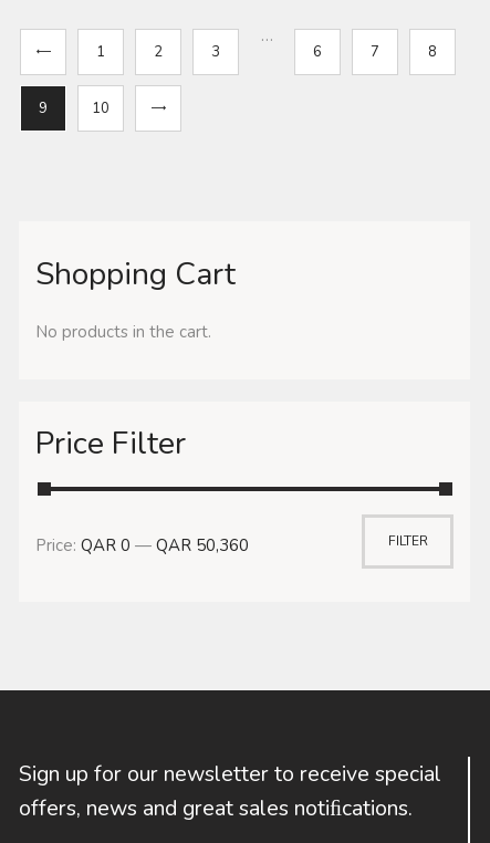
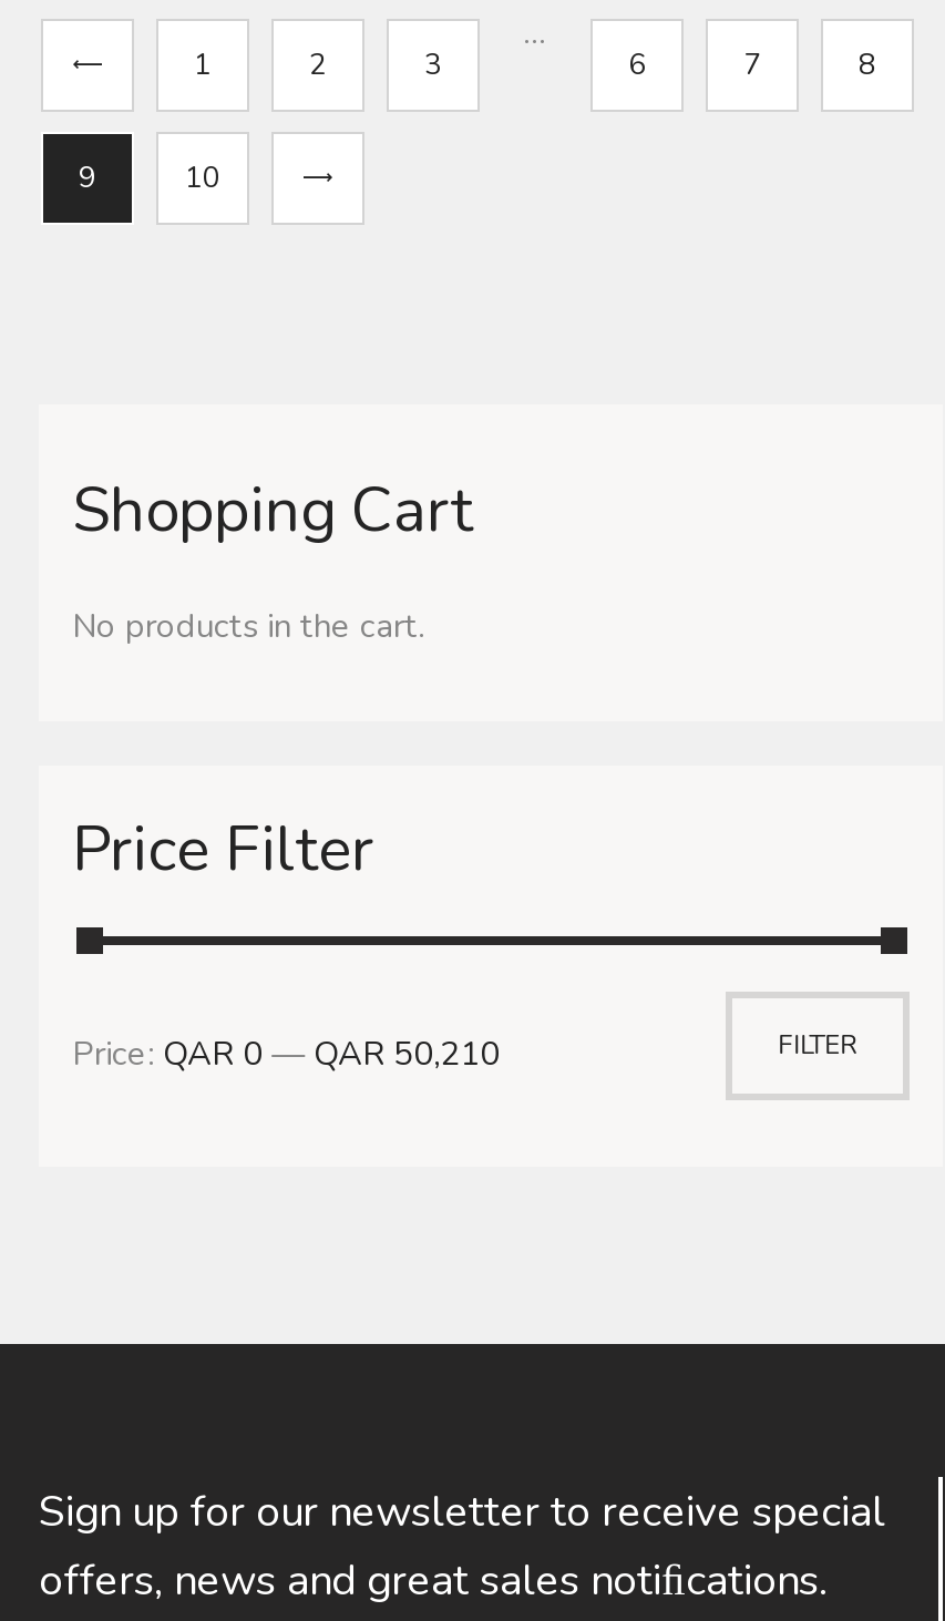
- Price: QAR 0 — QAR 50,360
+ Price: QAR 0 — QAR 50,210
